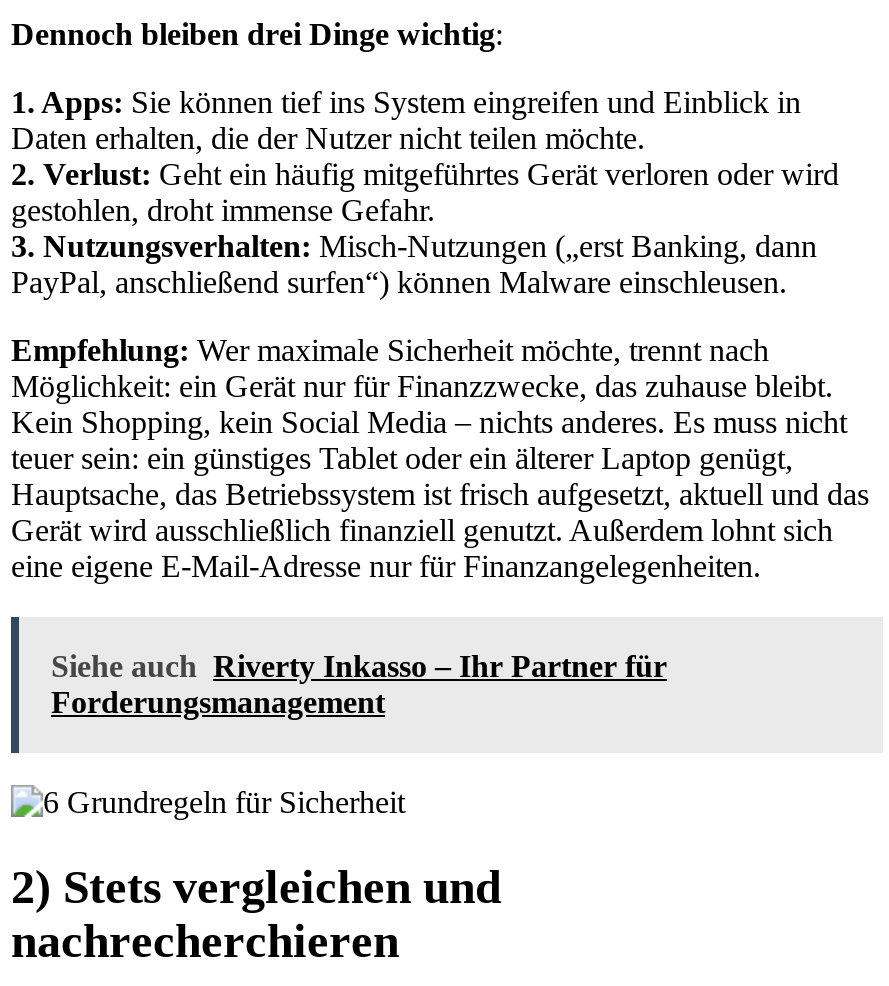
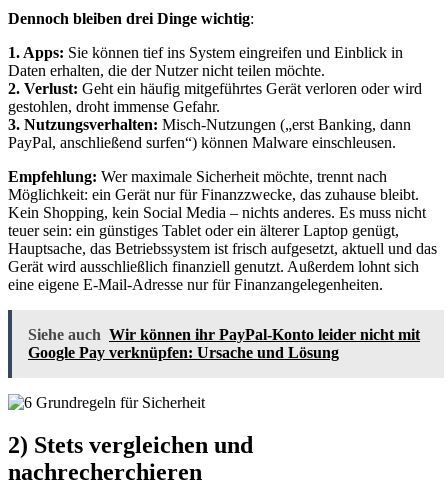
- Siehe auch Riverty Inkasso – Ihr Partner für
- Forderungsmanagement
+ Siehe auch Wir können ihr PayPal-Konto leider nicht mit
+ Google Pay verknüpfen: Ursache und Lösung
